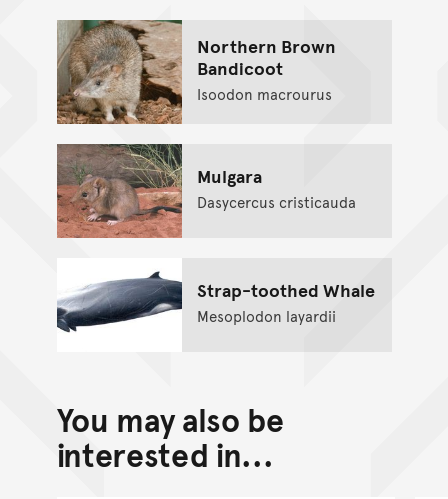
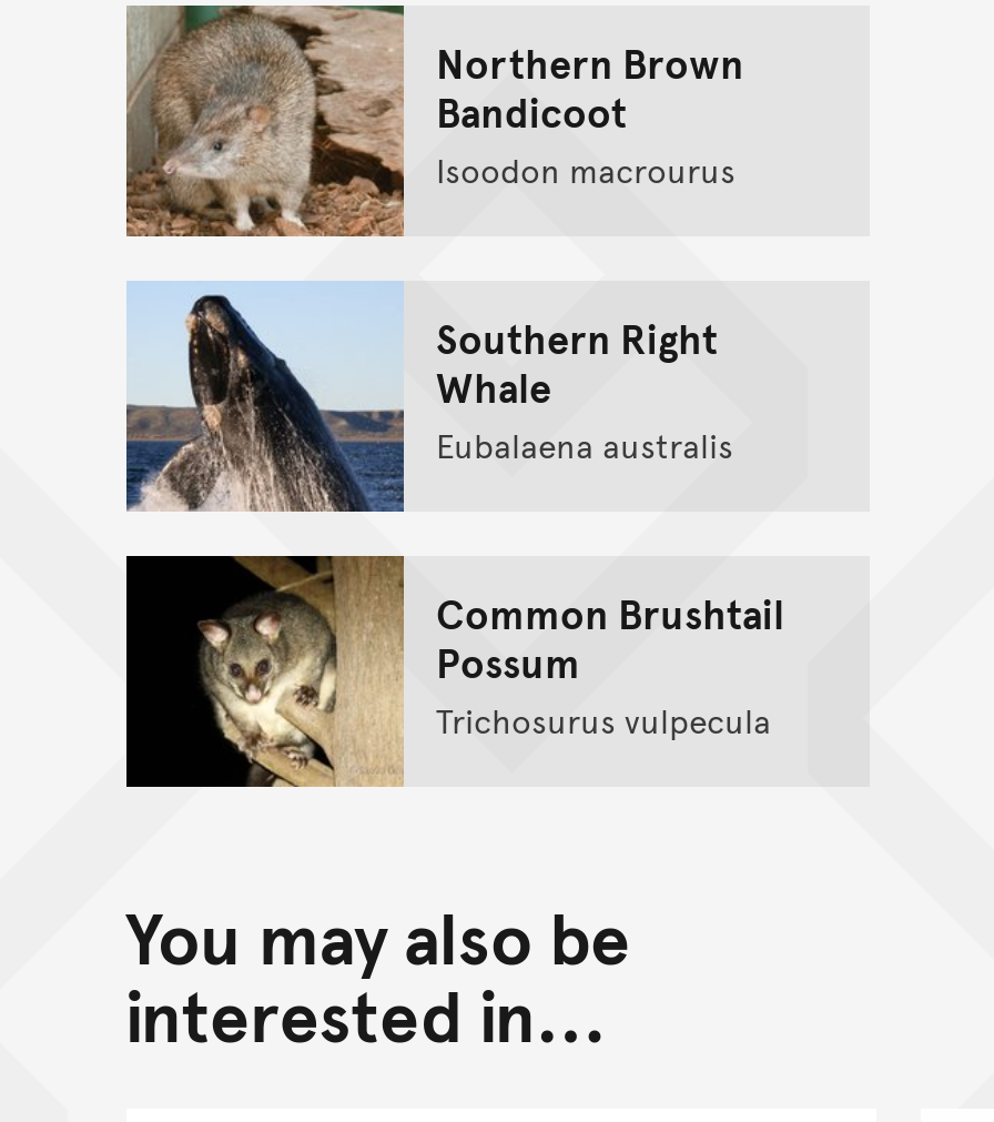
- [image]
- Mulgara
- Dasycercus cristicauda
+ [image]
+ Southern Right
+ Whale
+ Eubalaena australis

- [image]
- Strap-toothed Whale
- Mesoplodon layardii
+ [image]
+ Common Brushtail
+ Possum
+ Trichosurus vulpecula
